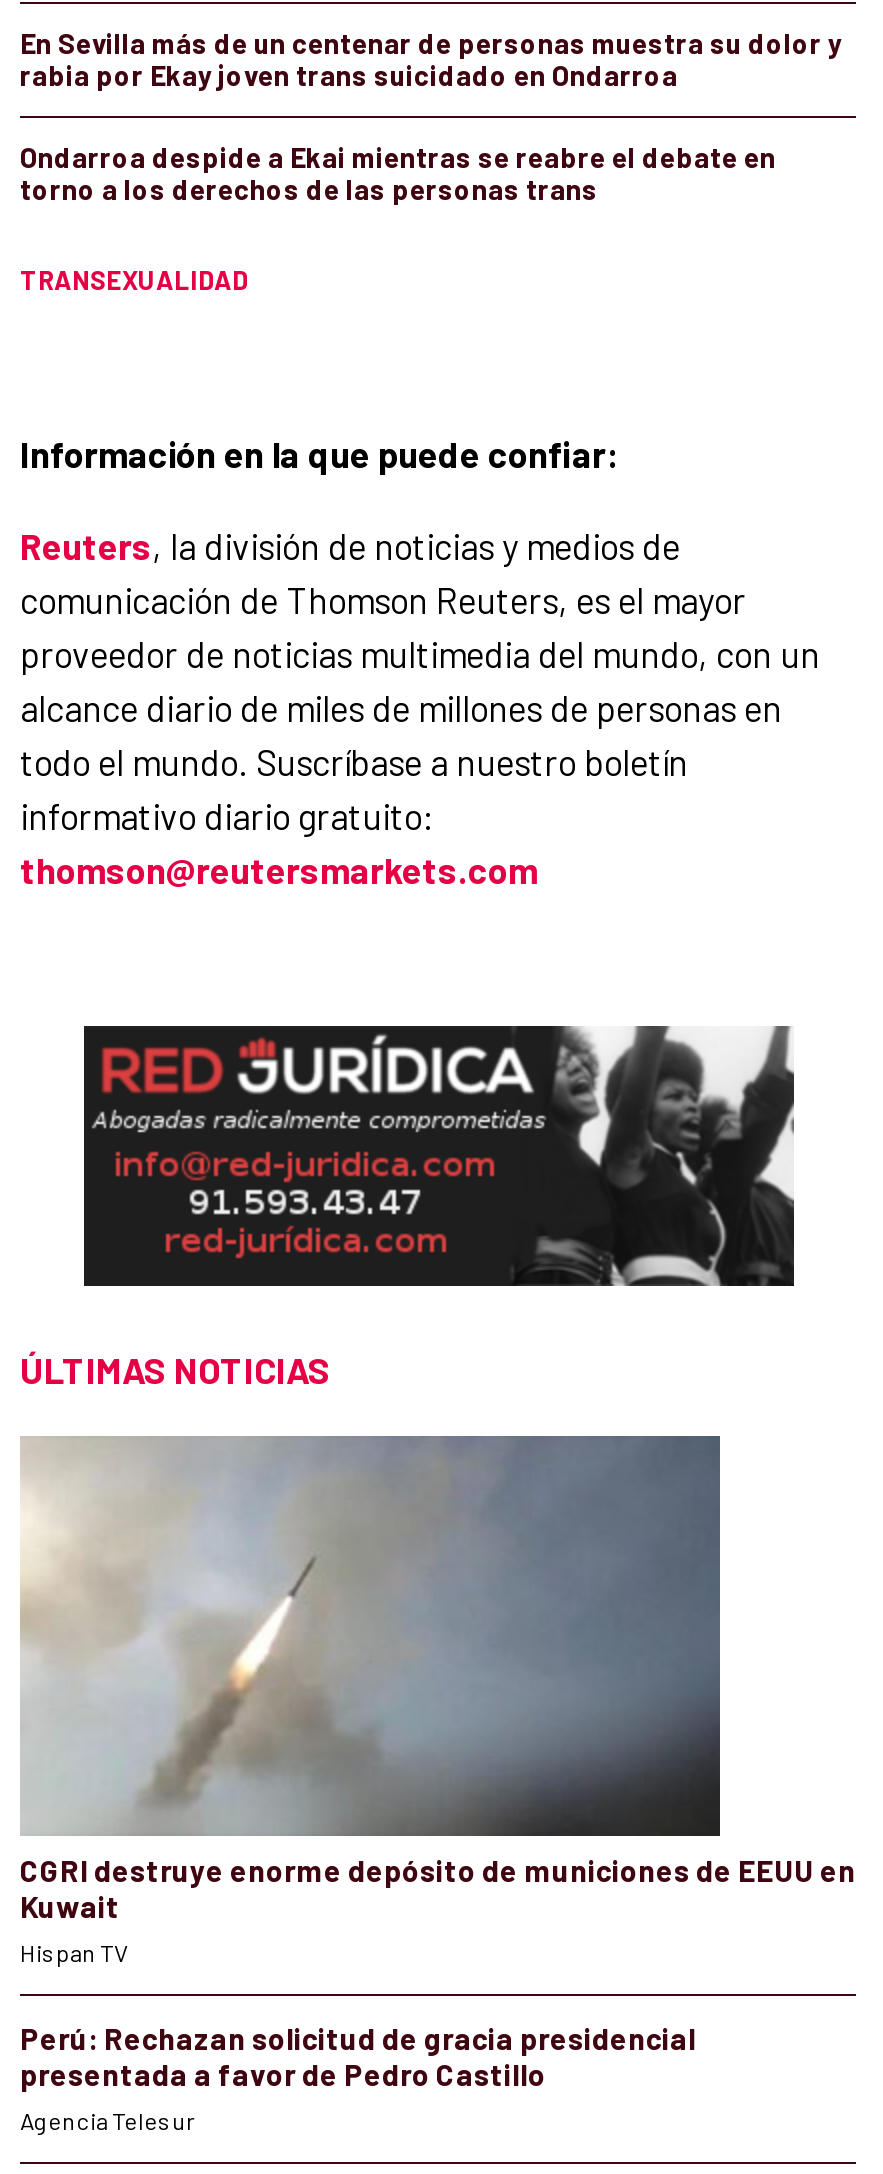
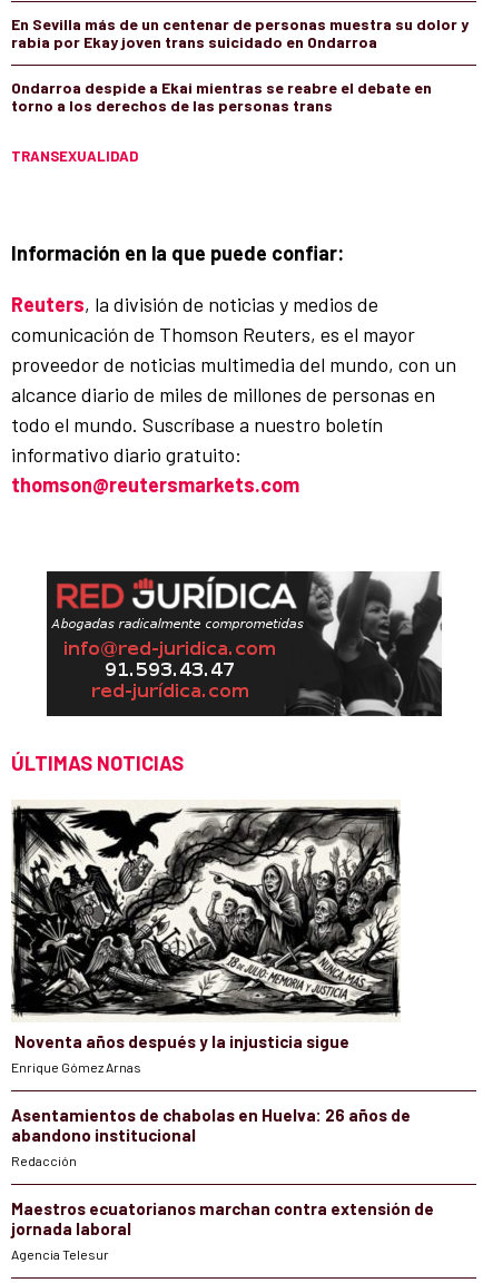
- [image]
- CGRI destruye enorme depósito de municiones de EEUU en
- Kuwait
- Hispan TV
- Perú: Rechazan solicitud de gracia presidencial
- presentada a favor de Pedro Castillo
+ [image]
+ Noventa años después y la injusticia sigue
+ Enrique Gómez Arnas
+ Asentamientos de chabolas en Huelva: 26 años de
+ abandono institucional
+ Redacción
+ Maestros ecuatorianos marchan contra extensión de
+ jornada laboral
